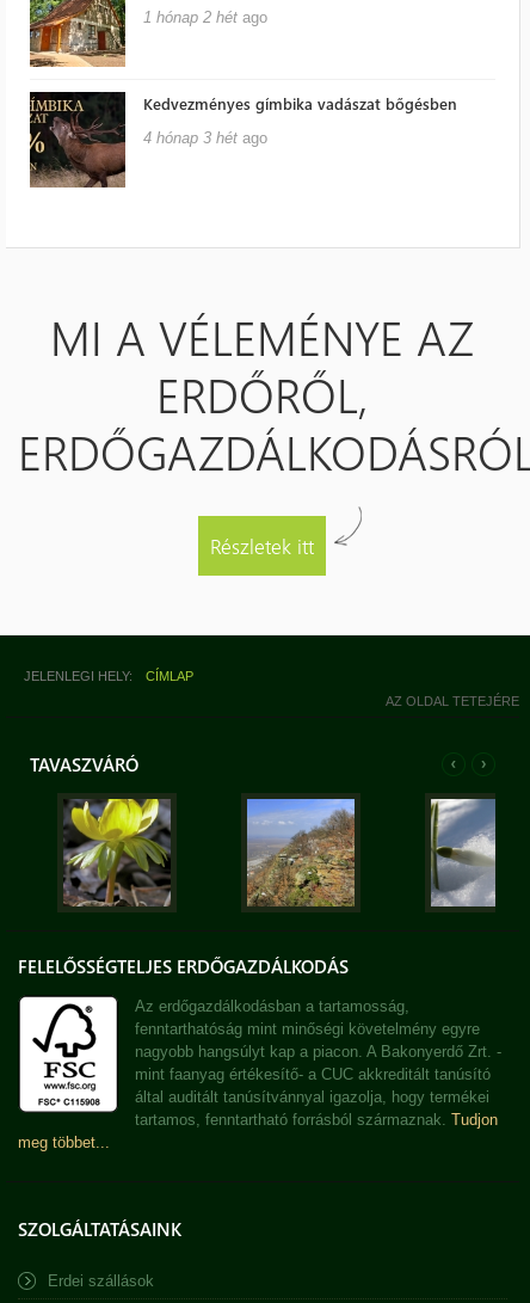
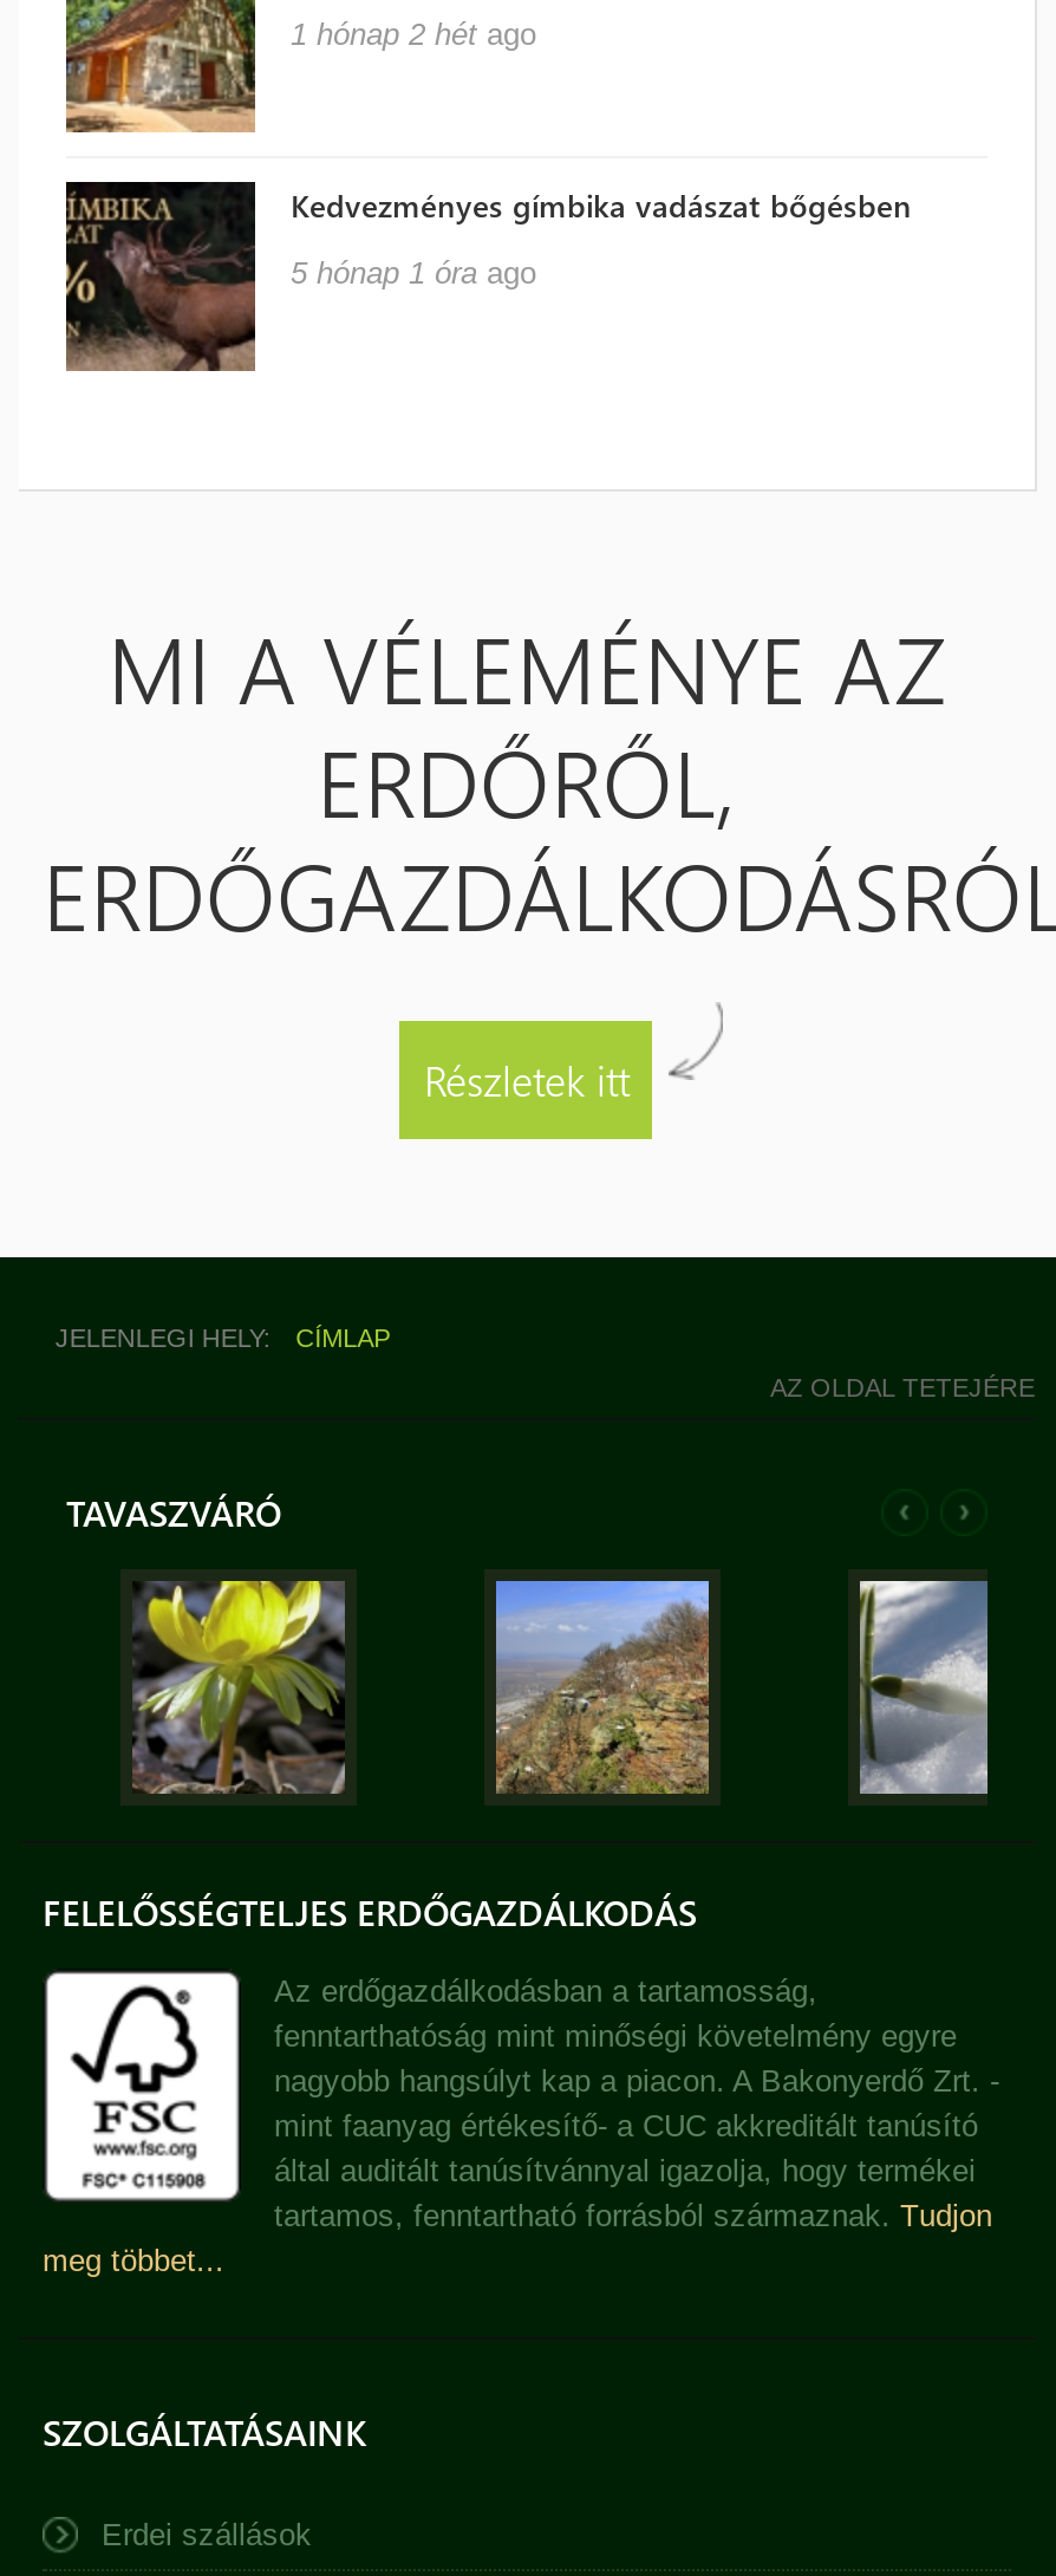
- 4 hónap 3 hét ago
+ 5 hónap 1 óra ago
